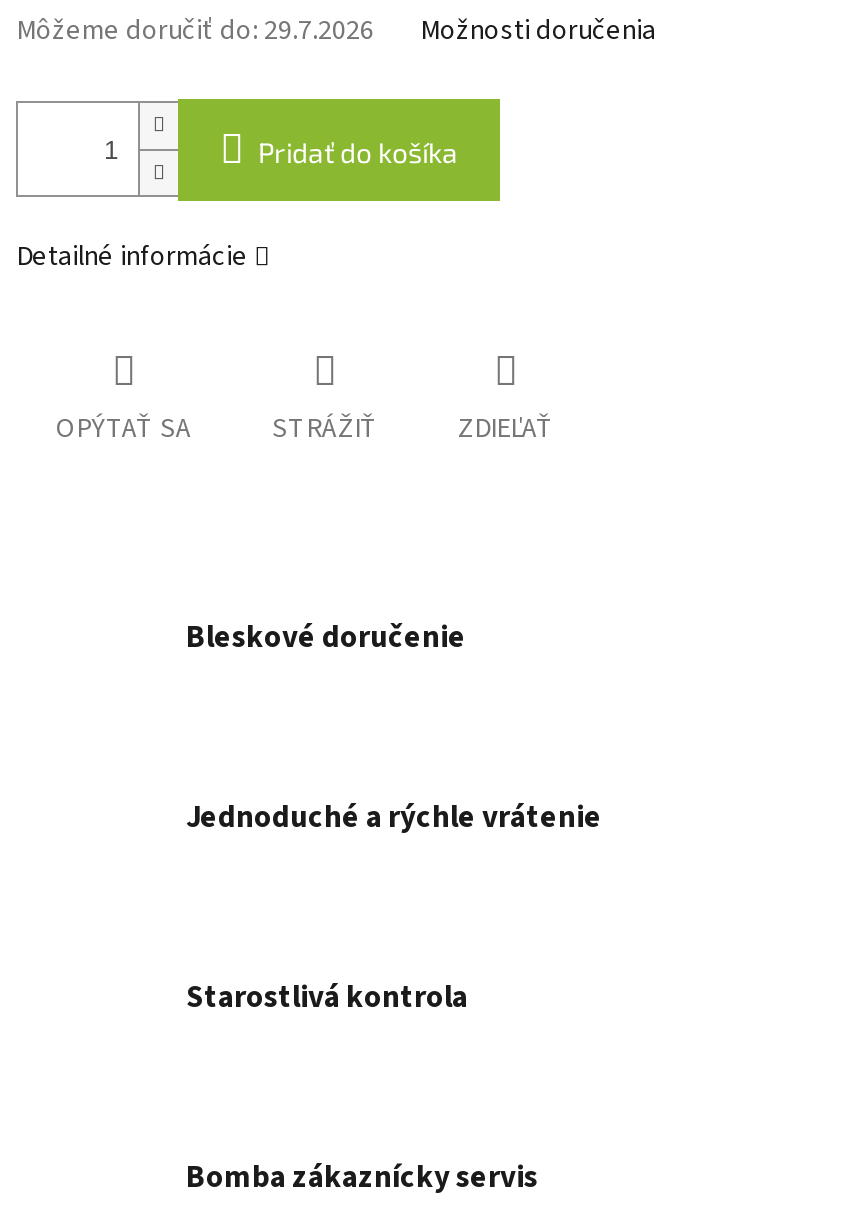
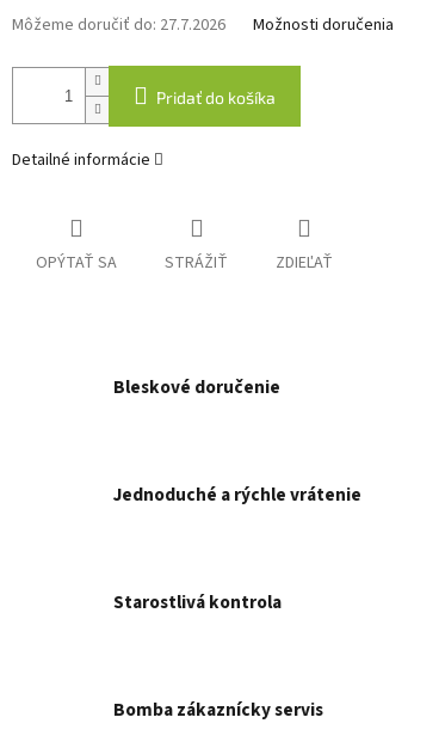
- Môžeme doručiť do: 29.7.2026
+ Môžeme doručiť do: 27.7.2026
